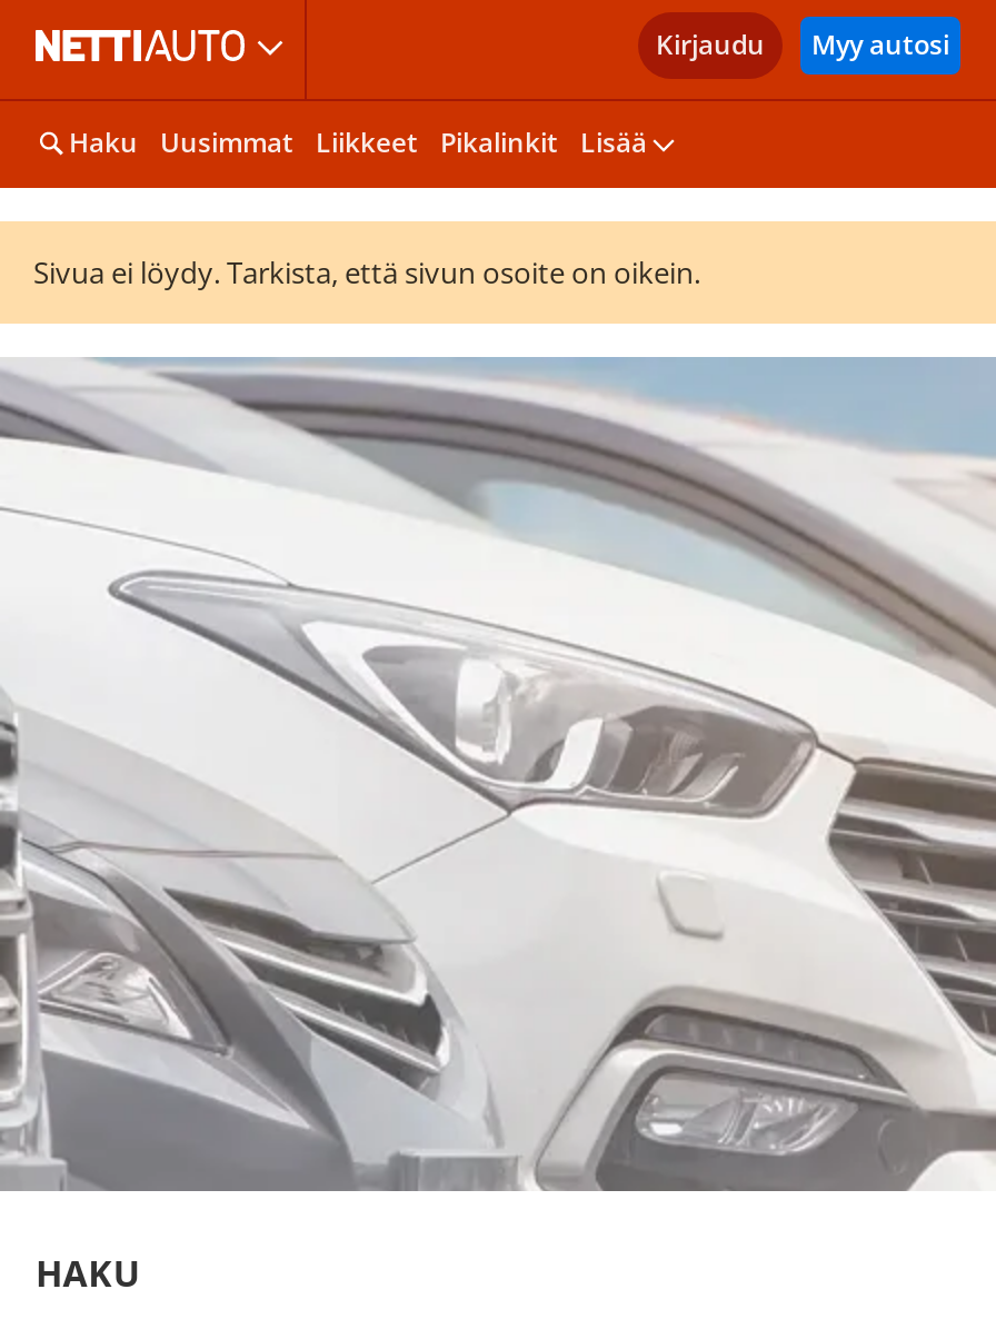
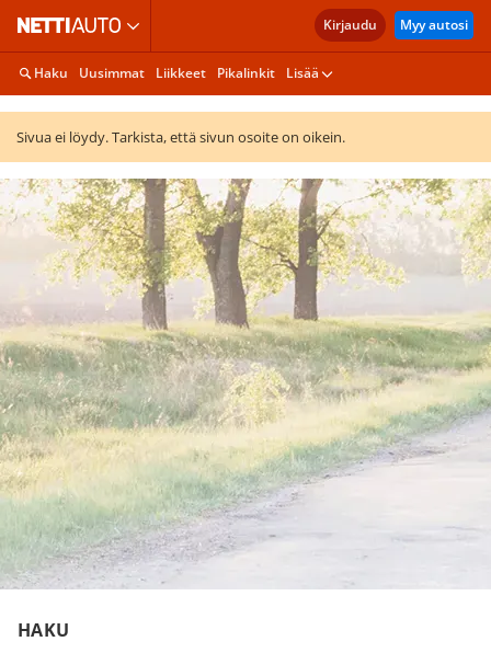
- [image]
+ [image]
